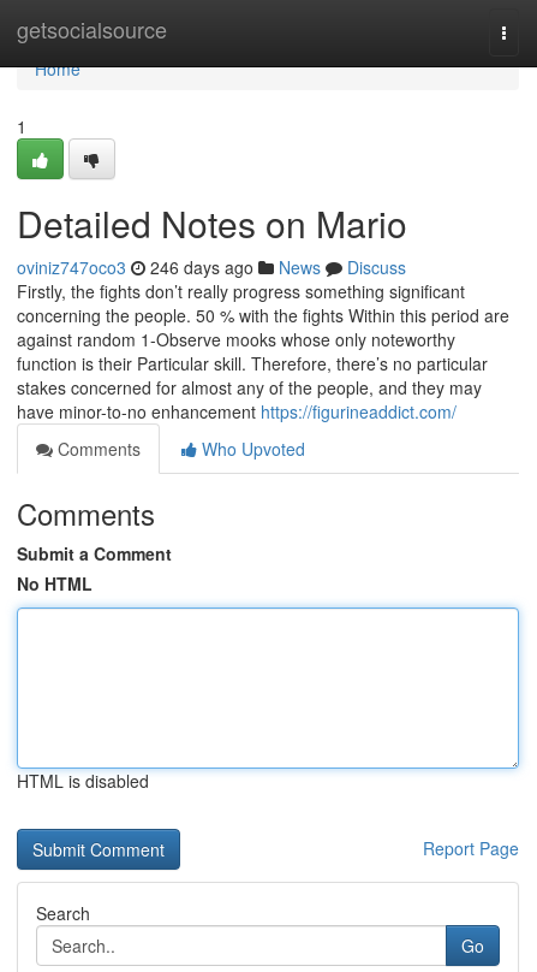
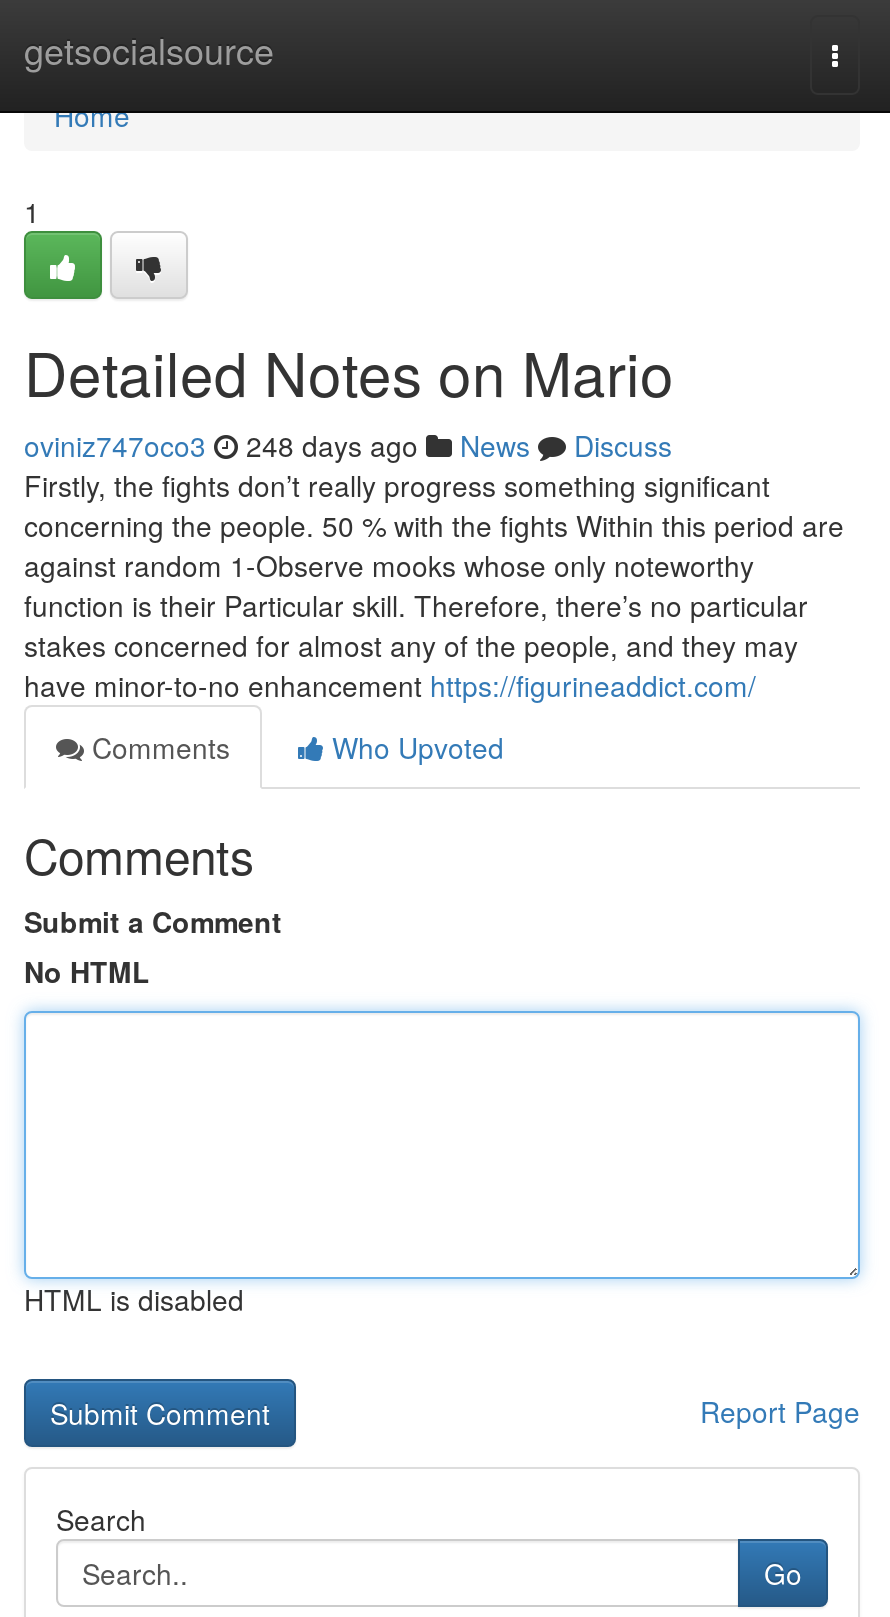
- oviniz747oco3 246 days ago News Discuss
+ oviniz747oco3 248 days ago News Discuss
